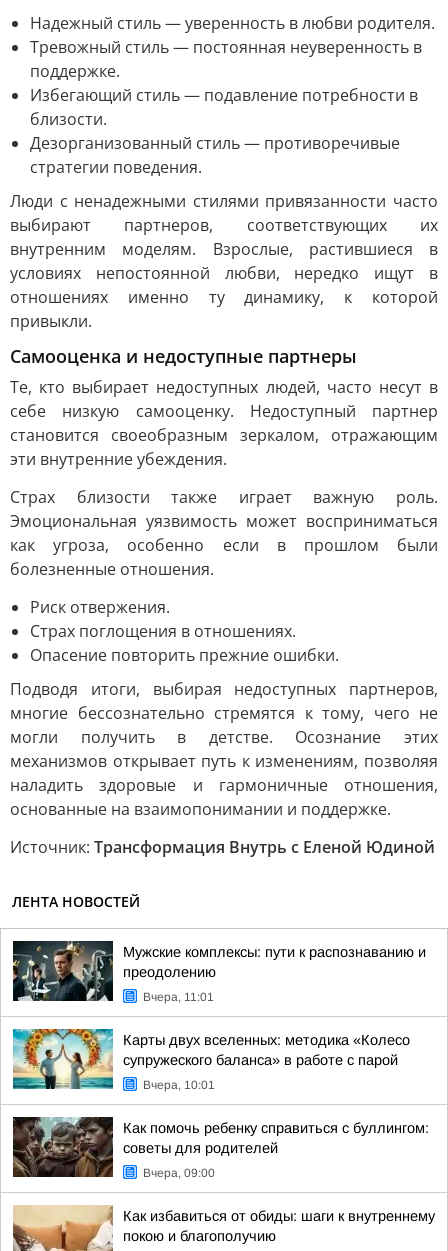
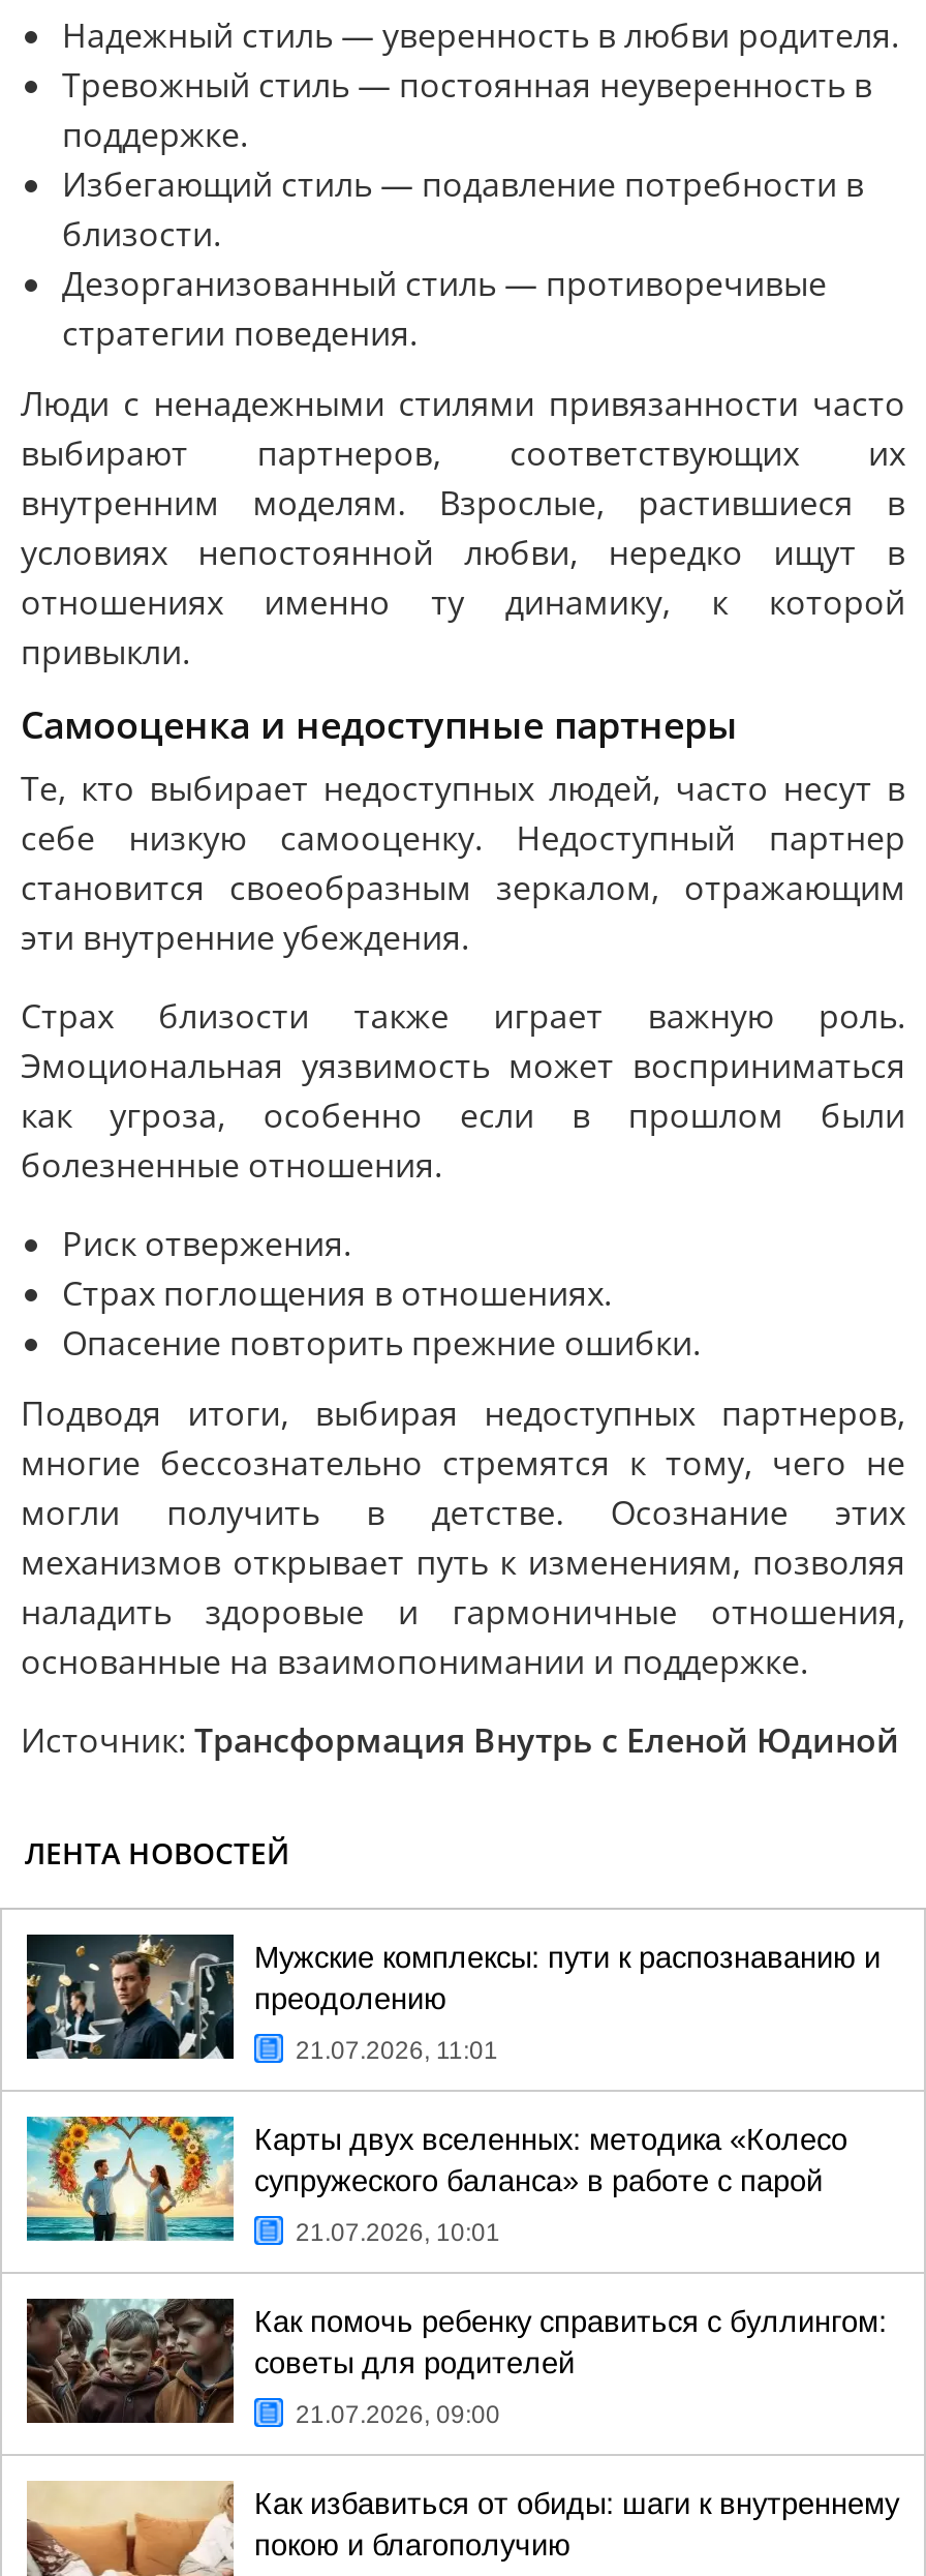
- Вчера, 11:01
+ 21.07.2026, 11:01

- Вчера, 10:01
+ 21.07.2026, 10:01

- Вчера, 09:00
+ 21.07.2026, 09:00
